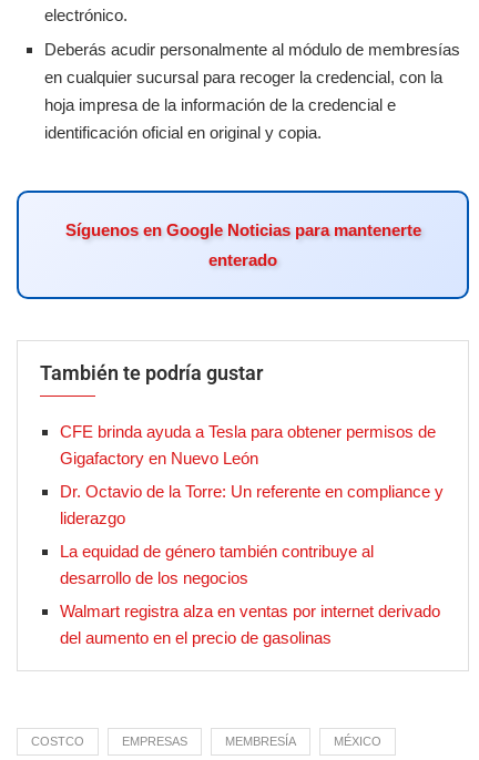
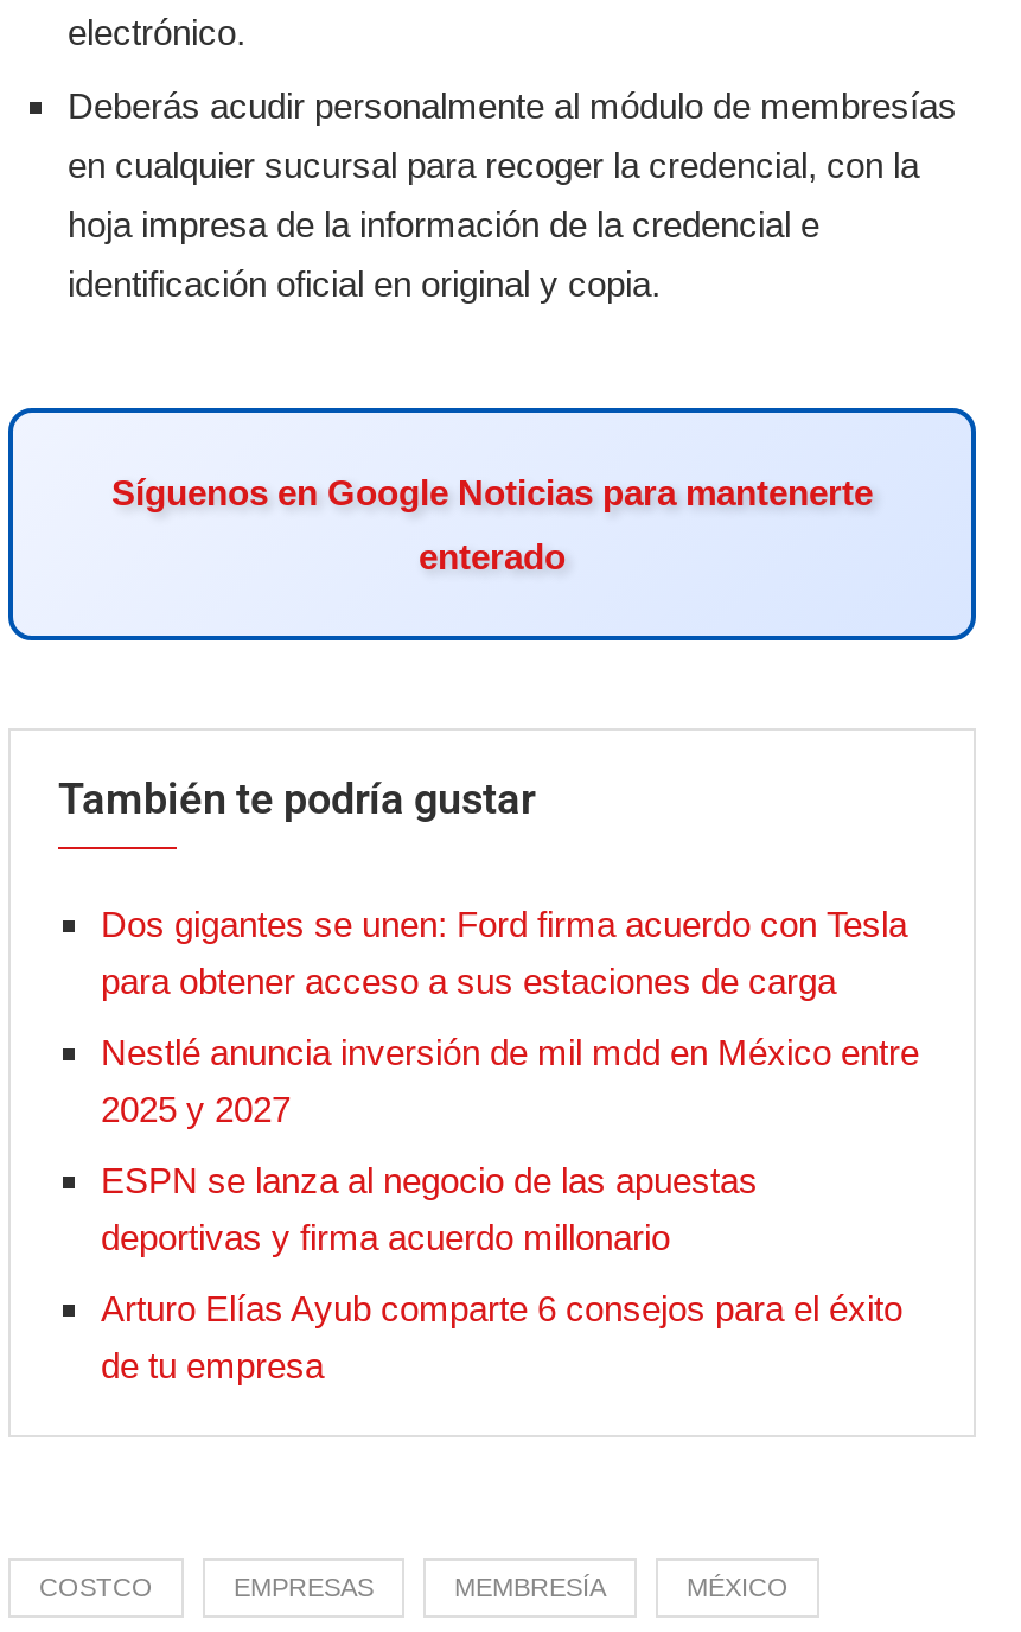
- CFE brinda ayuda a Tesla para obtener permisos de
- Gigafactory en Nuevo León
+ Dos gigantes se unen: Ford firma acuerdo con Tesla
+ para obtener acceso a sus estaciones de carga

- Dr. Octavio de la Torre: Un referente en compliance y
- liderazgo
+ Nestlé anuncia inversión de mil mdd en México entre
+ 2025 y 2027

- La equidad de género también contribuye al
- desarrollo de los negocios
+ ESPN se lanza al negocio de las apuestas
+ deportivas y firma acuerdo millonario

- Walmart registra alza en ventas por internet derivado
- del aumento en el precio de gasolinas
+ Arturo Elías Ayub comparte 6 consejos para el éxito
+ de tu empresa
